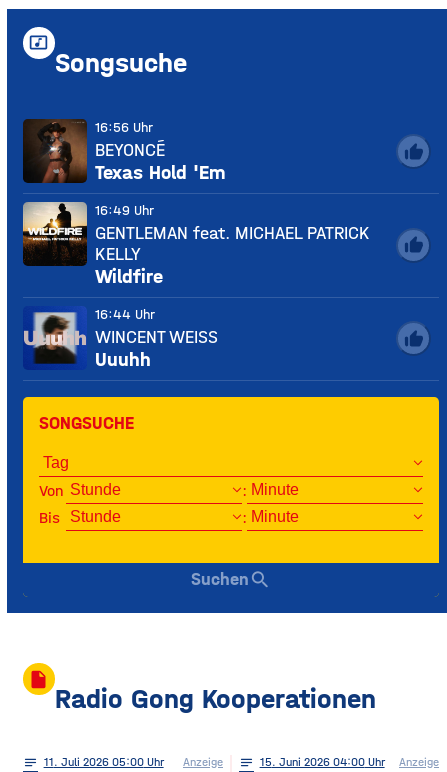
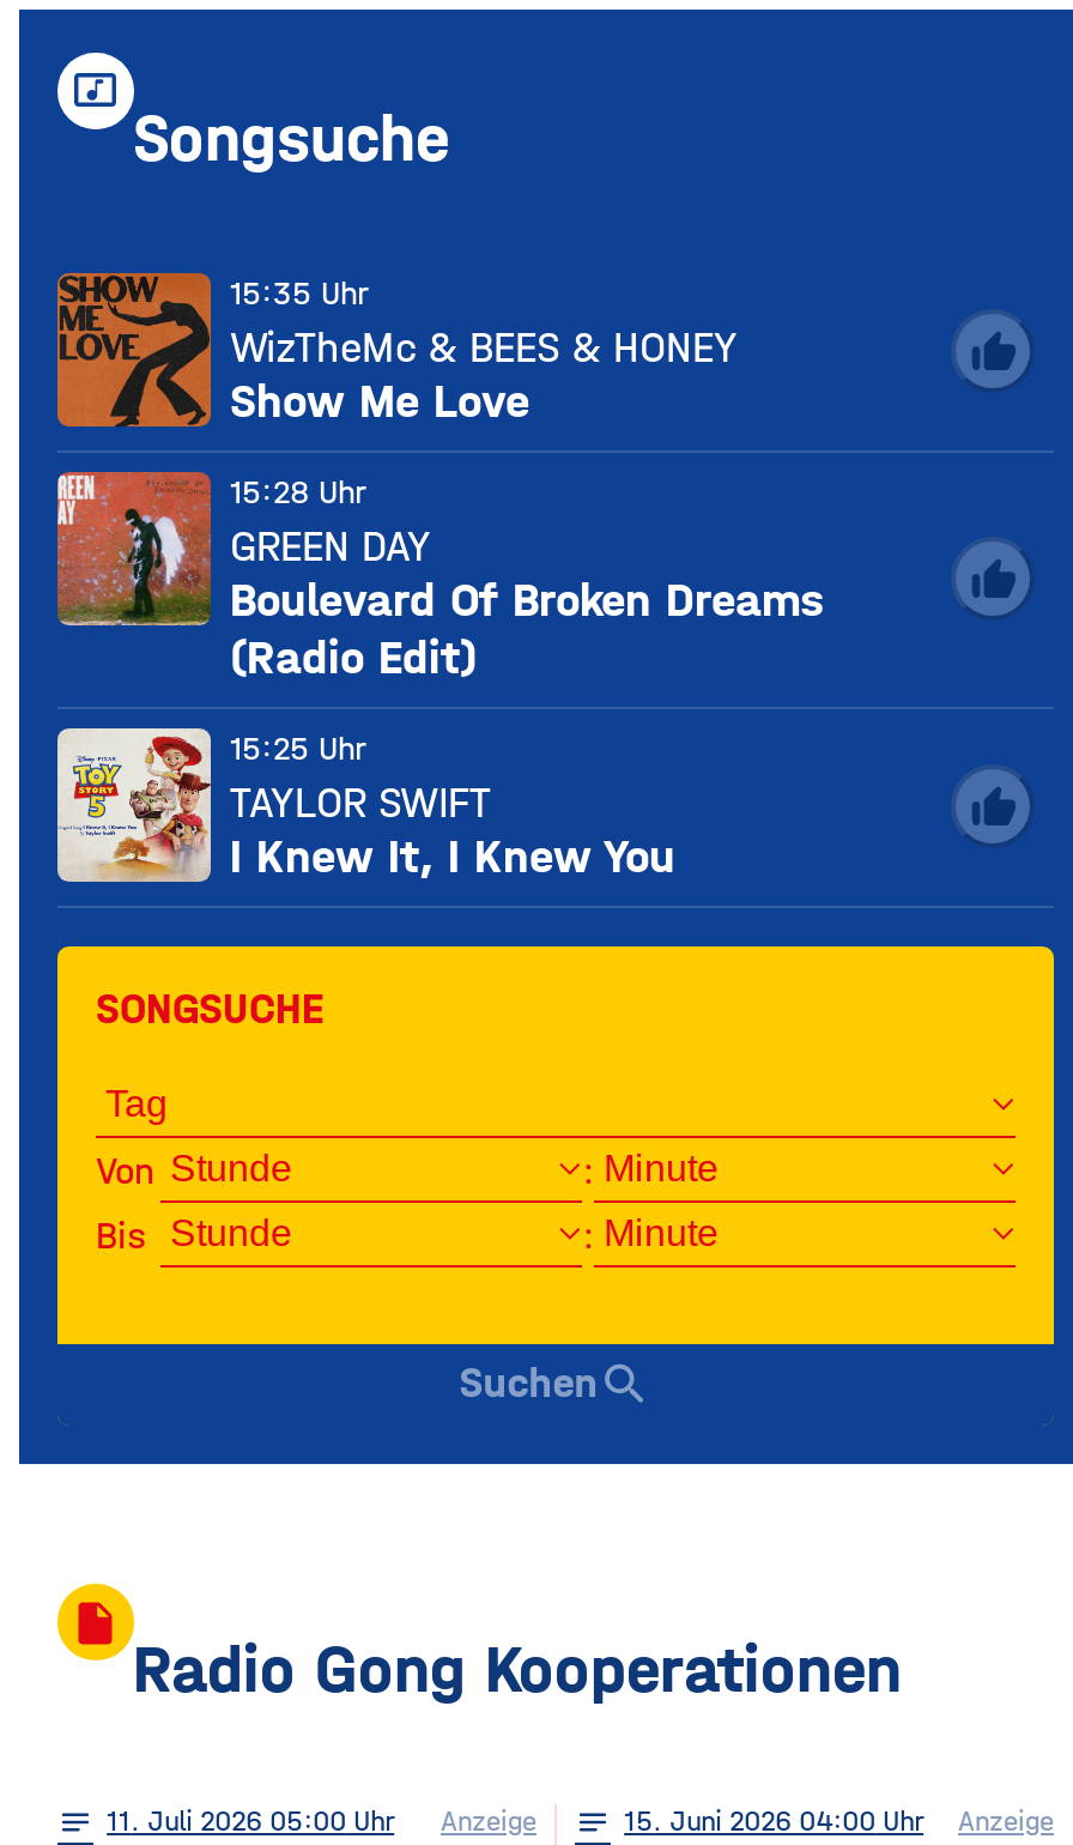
- [image]
- 16:56 Uhr
- BEYONCÉ
- Texas Hold 'Em
+ [image]
+ 15:35 Uhr
+ WizTheMc & BEES & HONEY
+ Show Me Love

- [image]
- 16:49 Uhr
- GENTLEMAN feat. MICHAEL PATRICK
- KELLY
- Wildfire
+ [image]
+ 15:28 Uhr
+ GREEN DAY
+ Boulevard Of Broken Dreams
+ (Radio Edit)

- [image]
- 16:44 Uhr
- WINCENT WEISS
- Uuuhh
+ [image]
+ 15:25 Uhr
+ TAYLOR SWIFT
+ I Knew It, I Knew You
